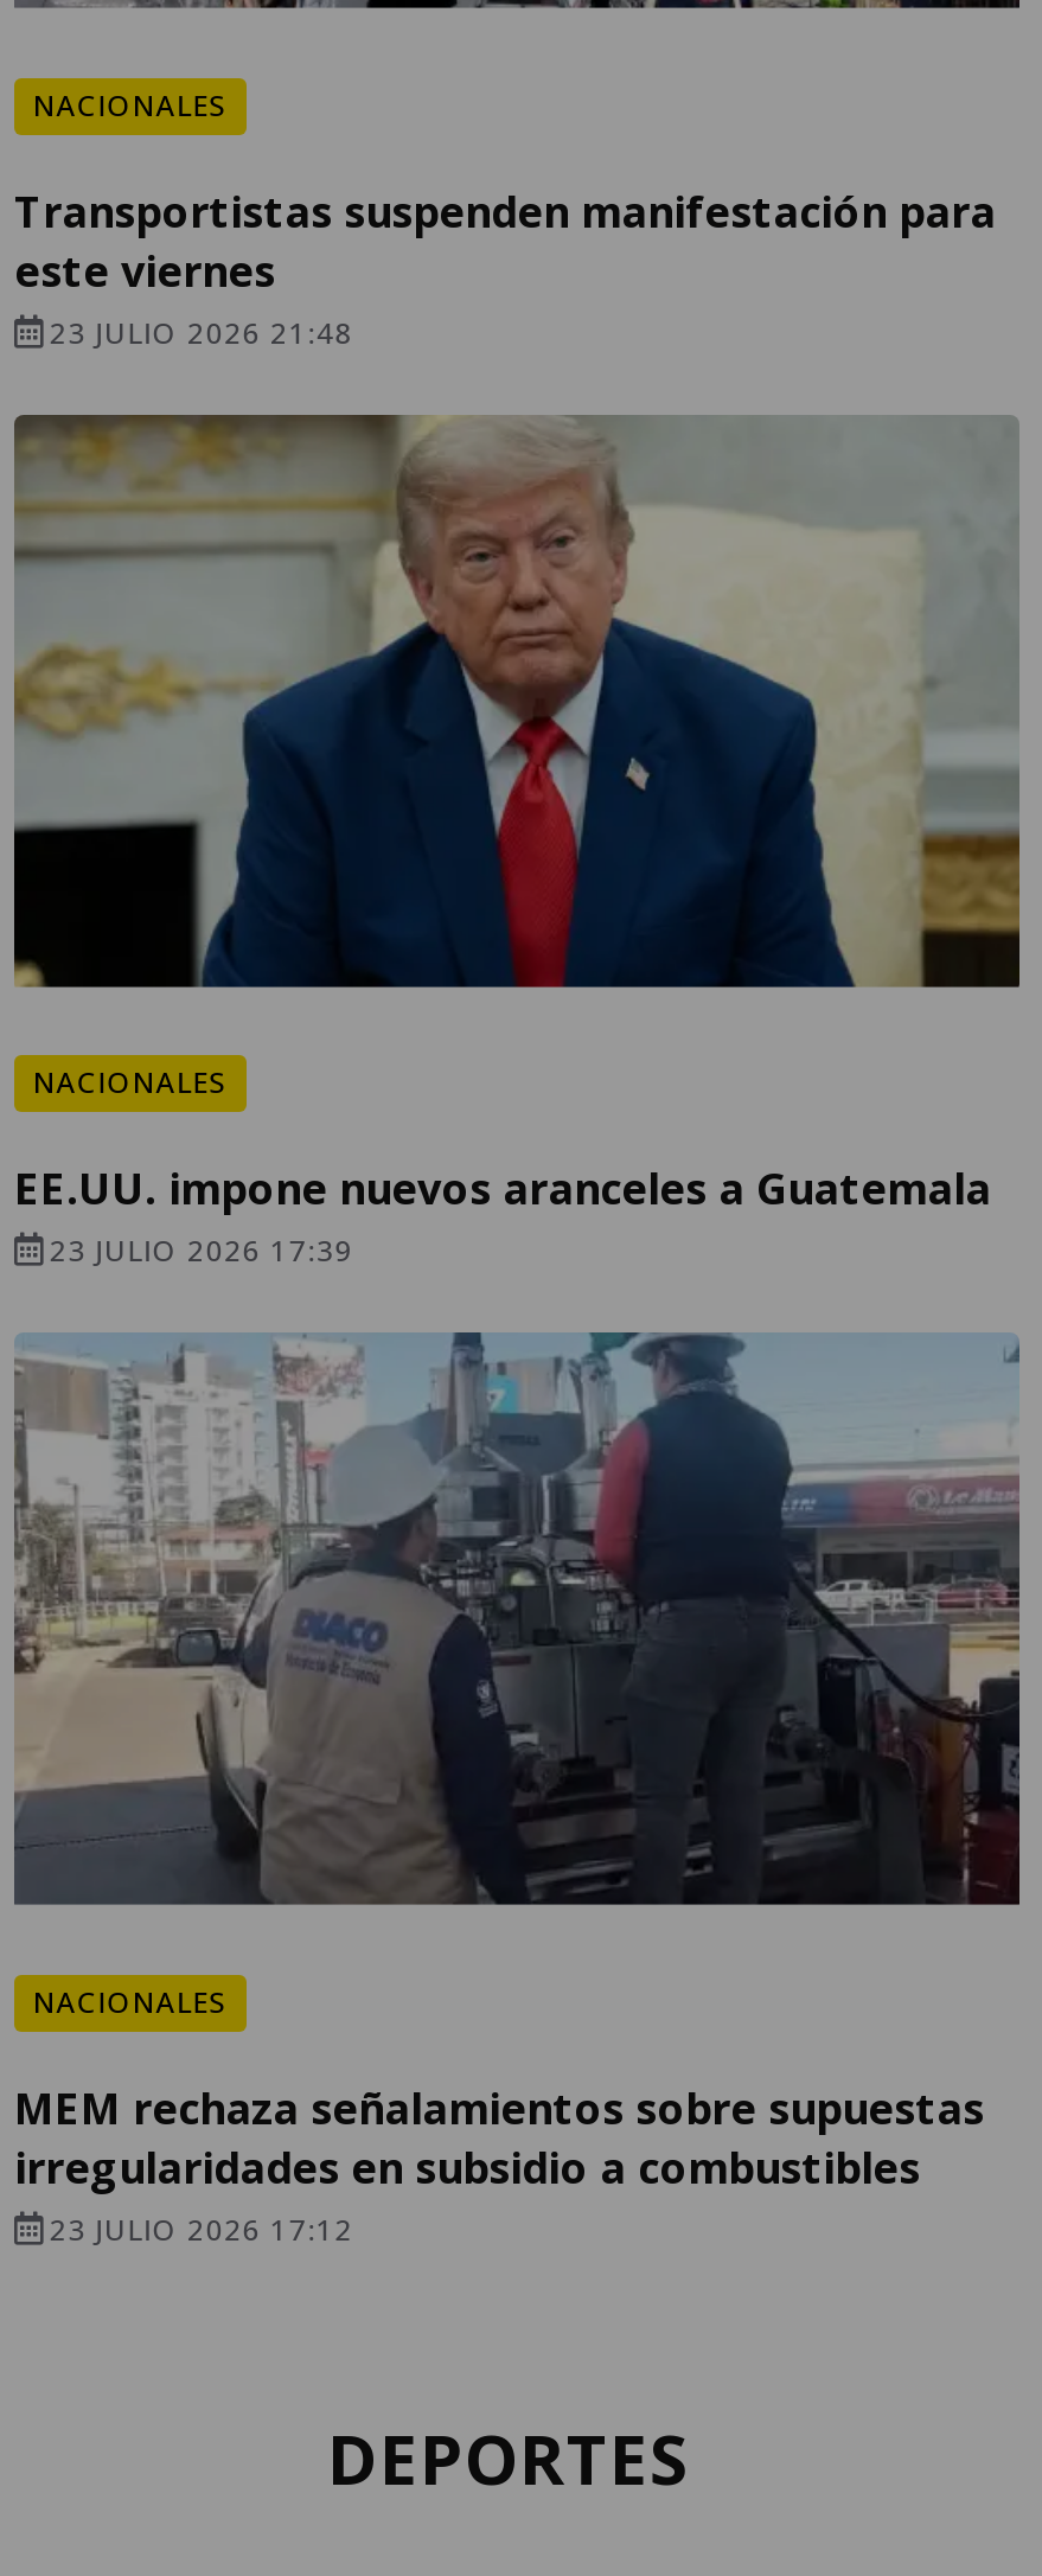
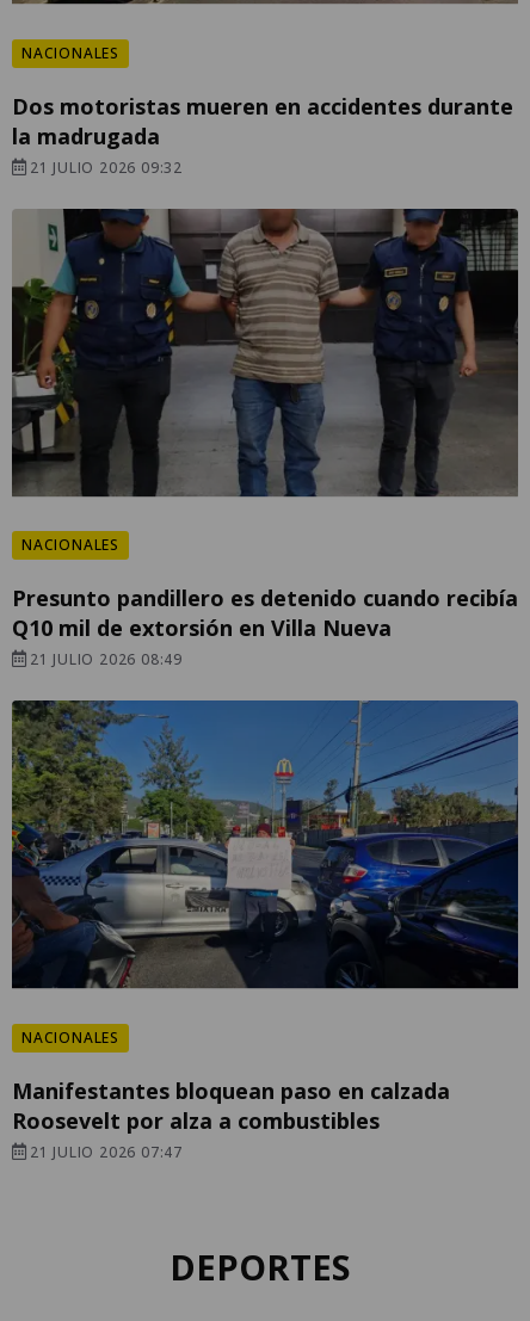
- Transportistas suspenden manifestación para
- este viernes
- 23 JULIO 2026 21:48
+ Dos motoristas mueren en accidentes durante
+ la madrugada
+ 21 JULIO 2026 09:32

- [image]
+ [image]

- EE.UU. impone nuevos aranceles a Guatemala
- 23 JULIO 2026 17:39
+ Presunto pandillero es detenido cuando recibía
+ Q10 mil de extorsión en Villa Nueva
+ 21 JULIO 2026 08:49

- [image]
+ [image]

- MEM rechaza señalamientos sobre supuestas
- irregularidades en subsidio a combustibles
- 23 JULIO 2026 17:12
+ Manifestantes bloquean paso en calzada
+ Roosevelt por alza a combustibles
+ 21 JULIO 2026 07:47
